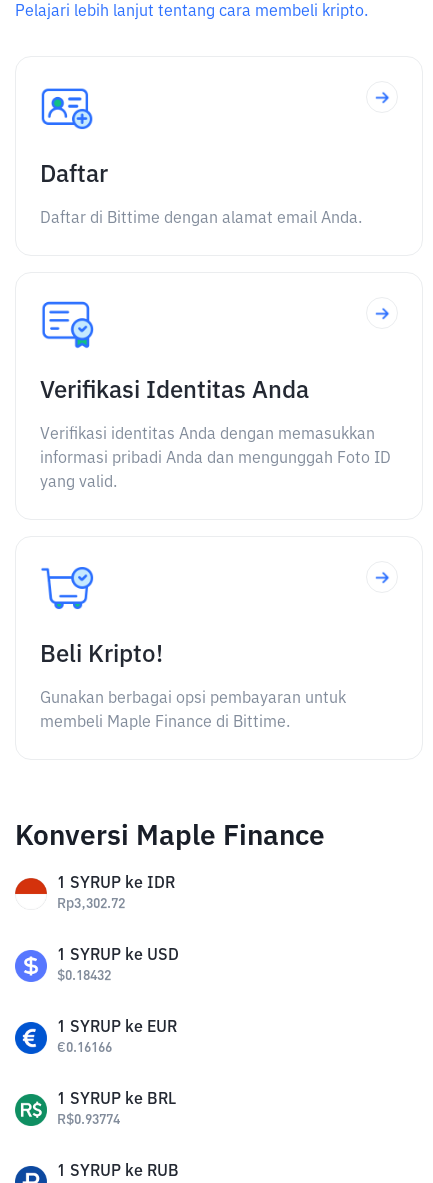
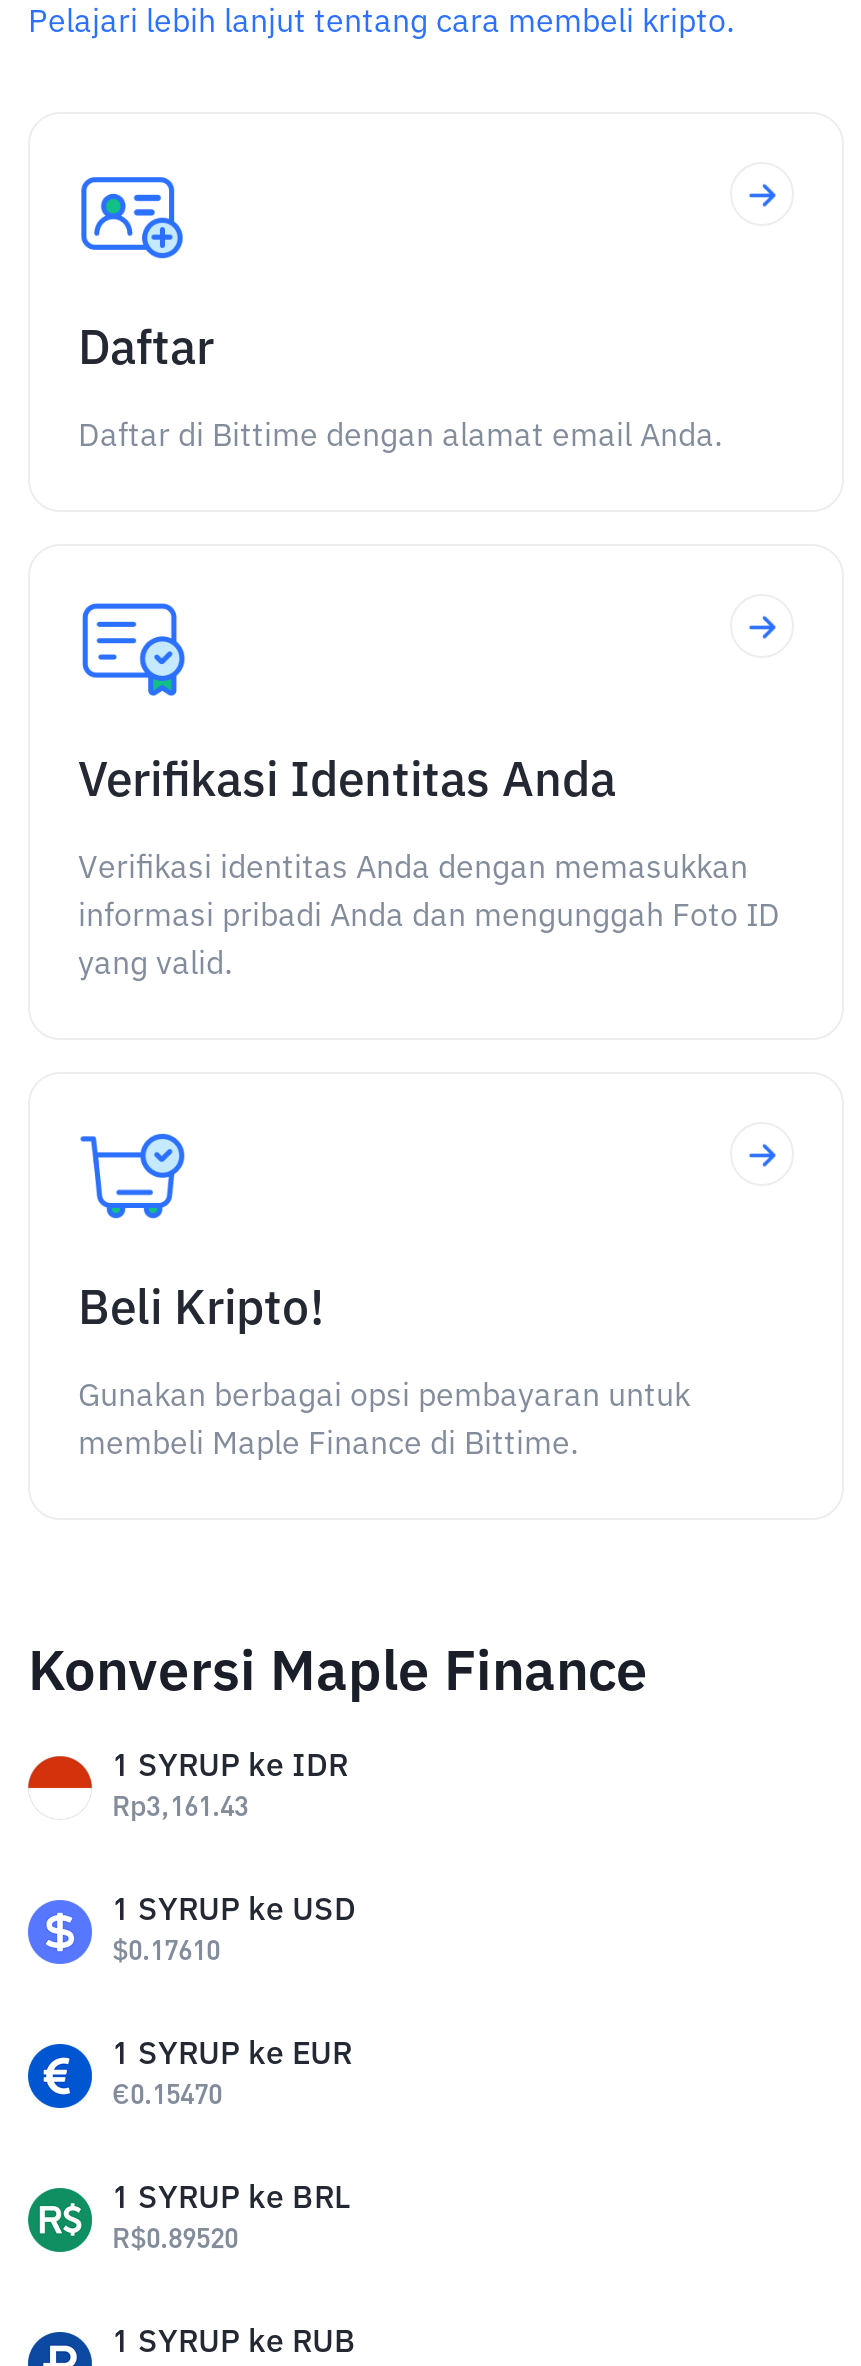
- Rp3,302.72
+ Rp3,161.43

- $0.18432
+ $0.17610

- €0.16166
+ €0.15470

- R$0.93774
+ R$0.89520
